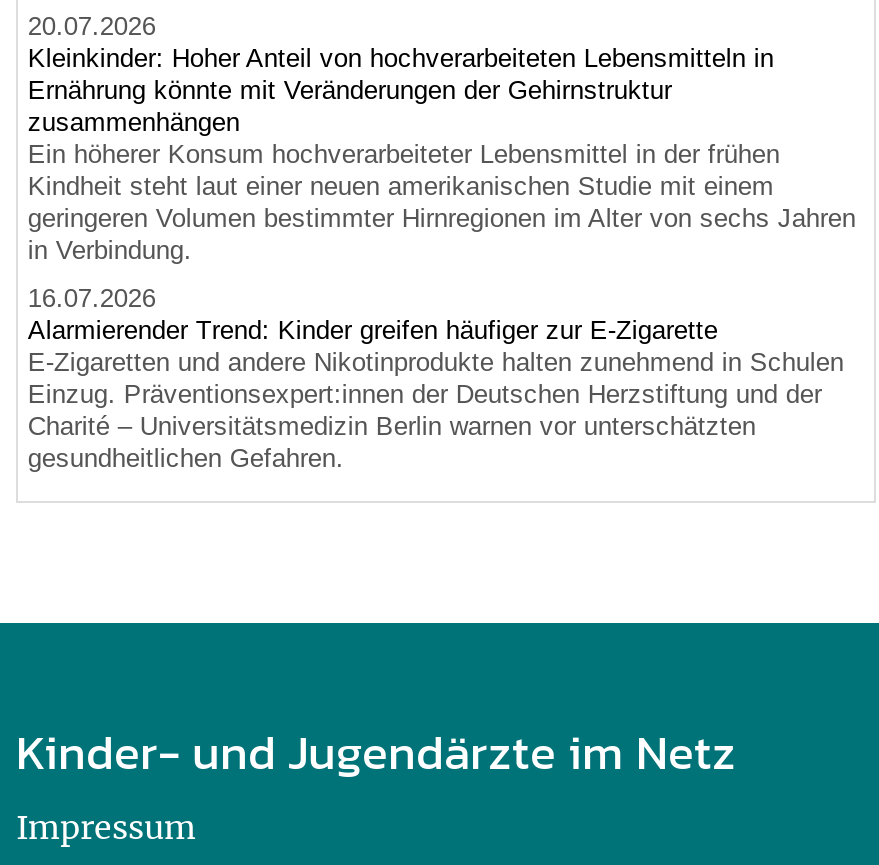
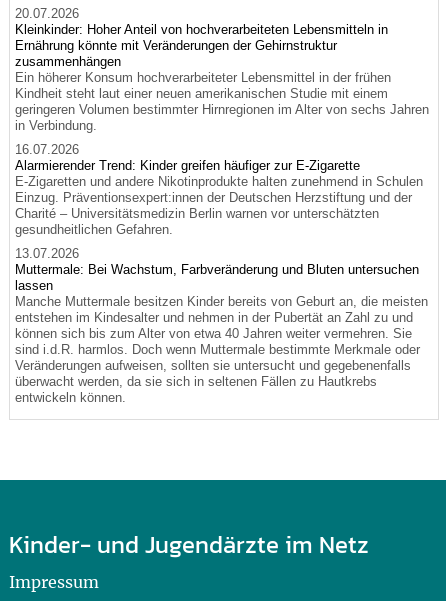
+ 13.07.2026
+ Muttermale: Bei Wachstum, Farbveränderung und Bluten untersuchen
+ lassen
+ Manche Muttermale besitzen Kinder bereits von Geburt an, die meisten
+ entstehen im Kindesalter und nehmen in der Pubertät an Zahl zu und
+ können sich bis zum Alter von etwa 40 Jahren weiter vermehren. Sie
+ sind i.d.R. harmlos. Doch wenn Muttermale bestimmte Merkmale oder
+ Veränderungen aufweisen, sollten sie untersucht und gegebenenfalls
+ überwacht werden, da sie sich in seltenen Fällen zu Hautkrebs
+ entwickeln können.
